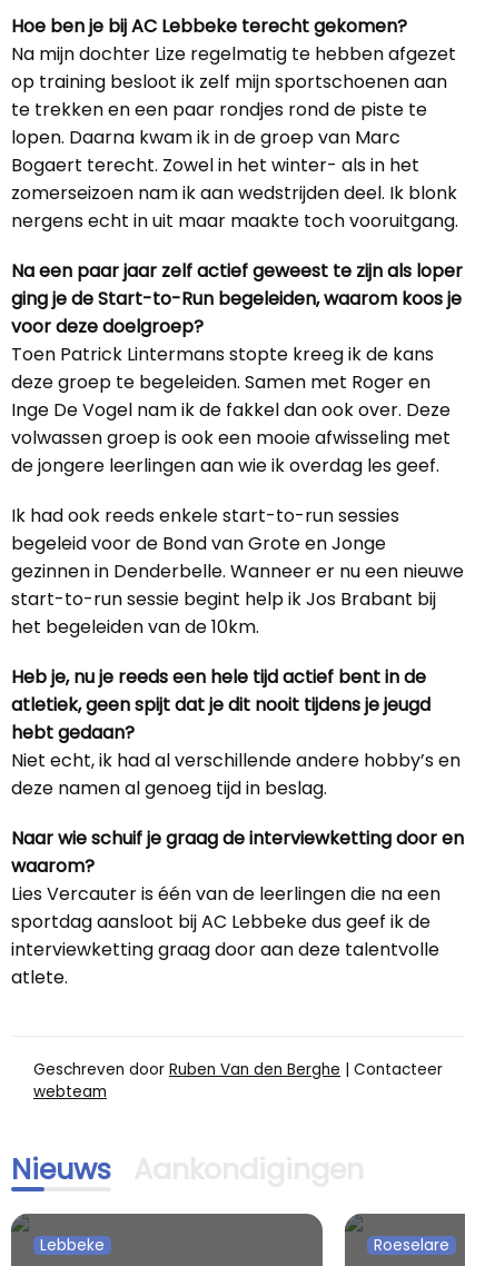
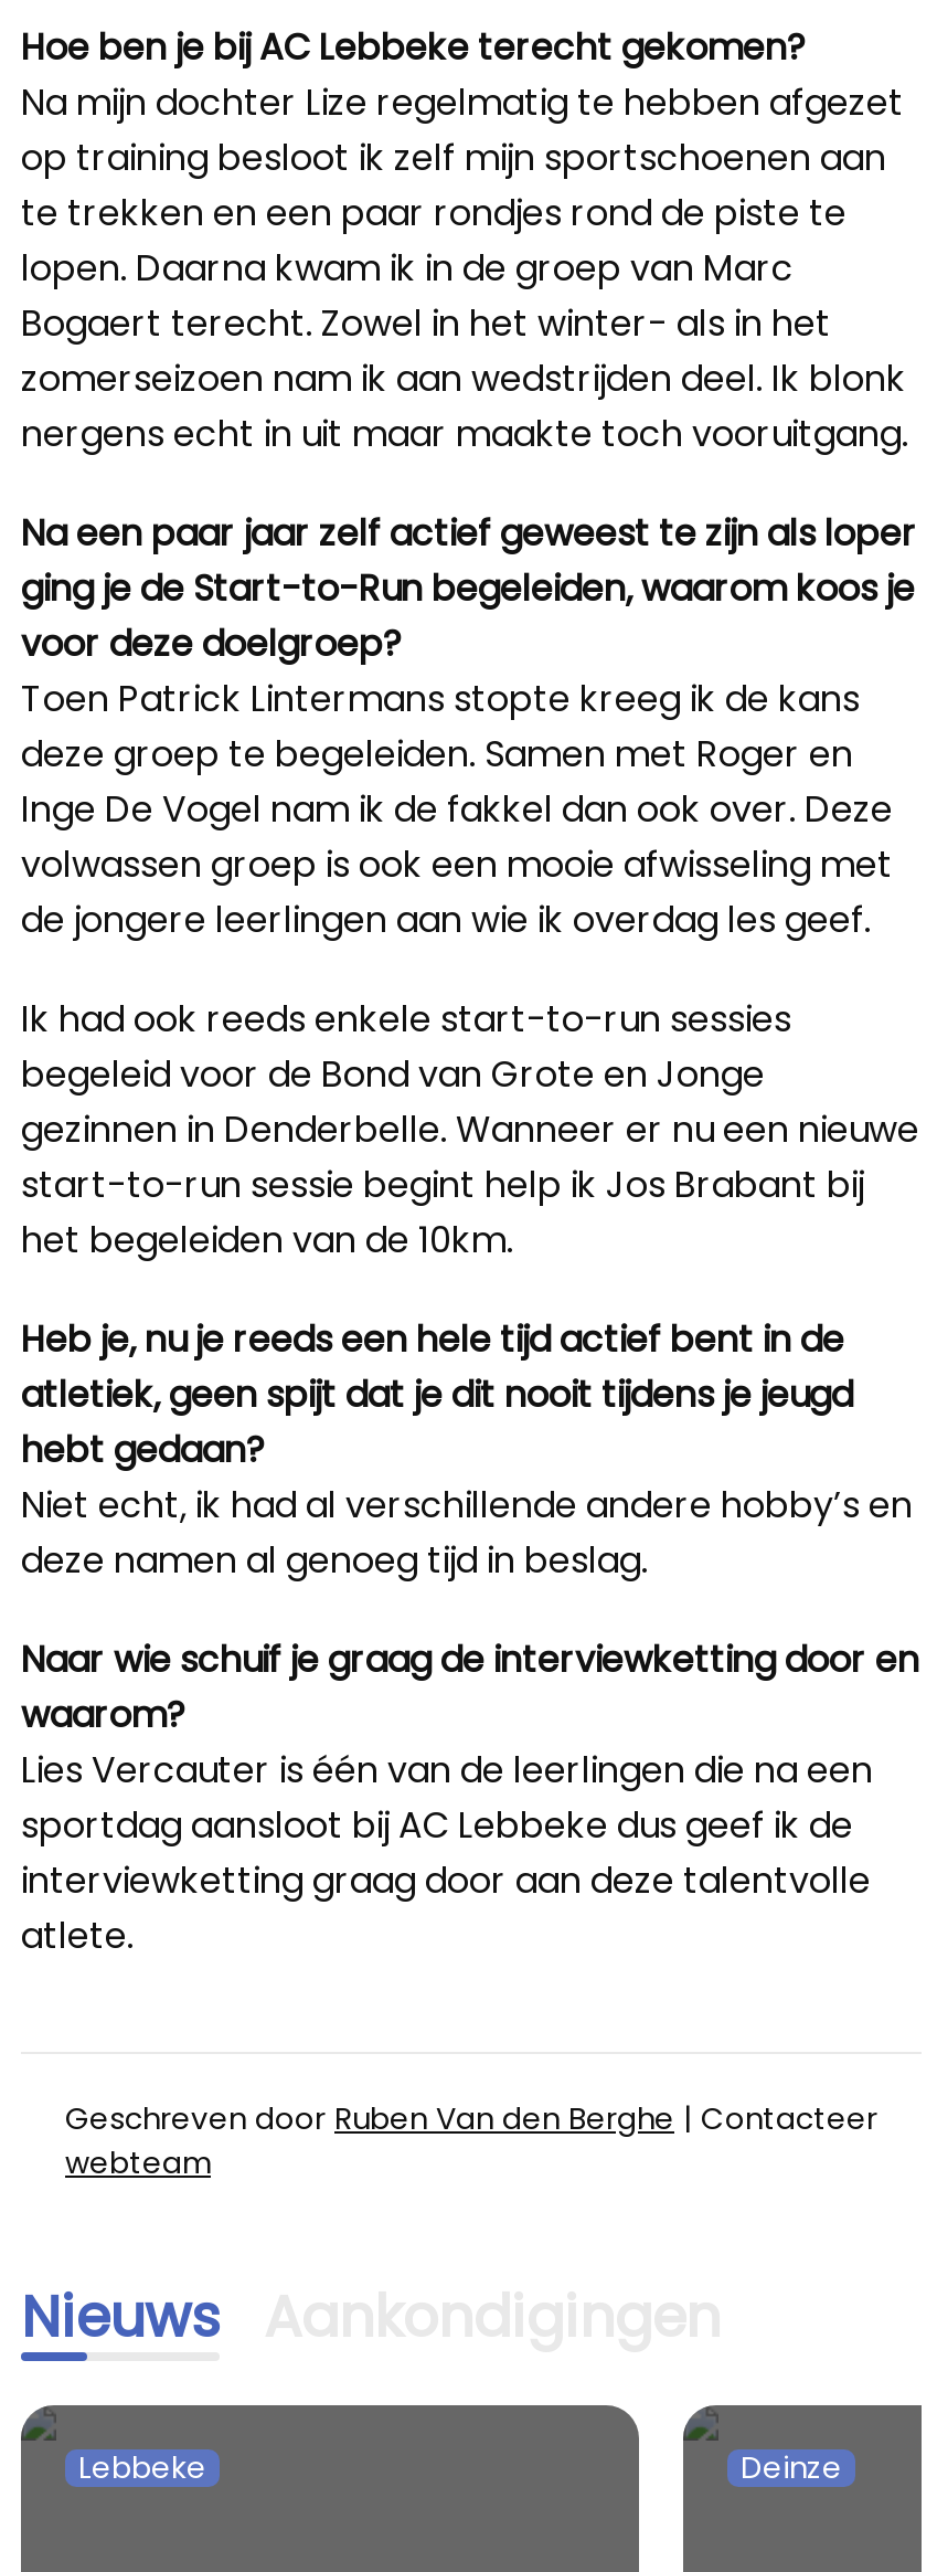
- Roeselare
+ Deinze
